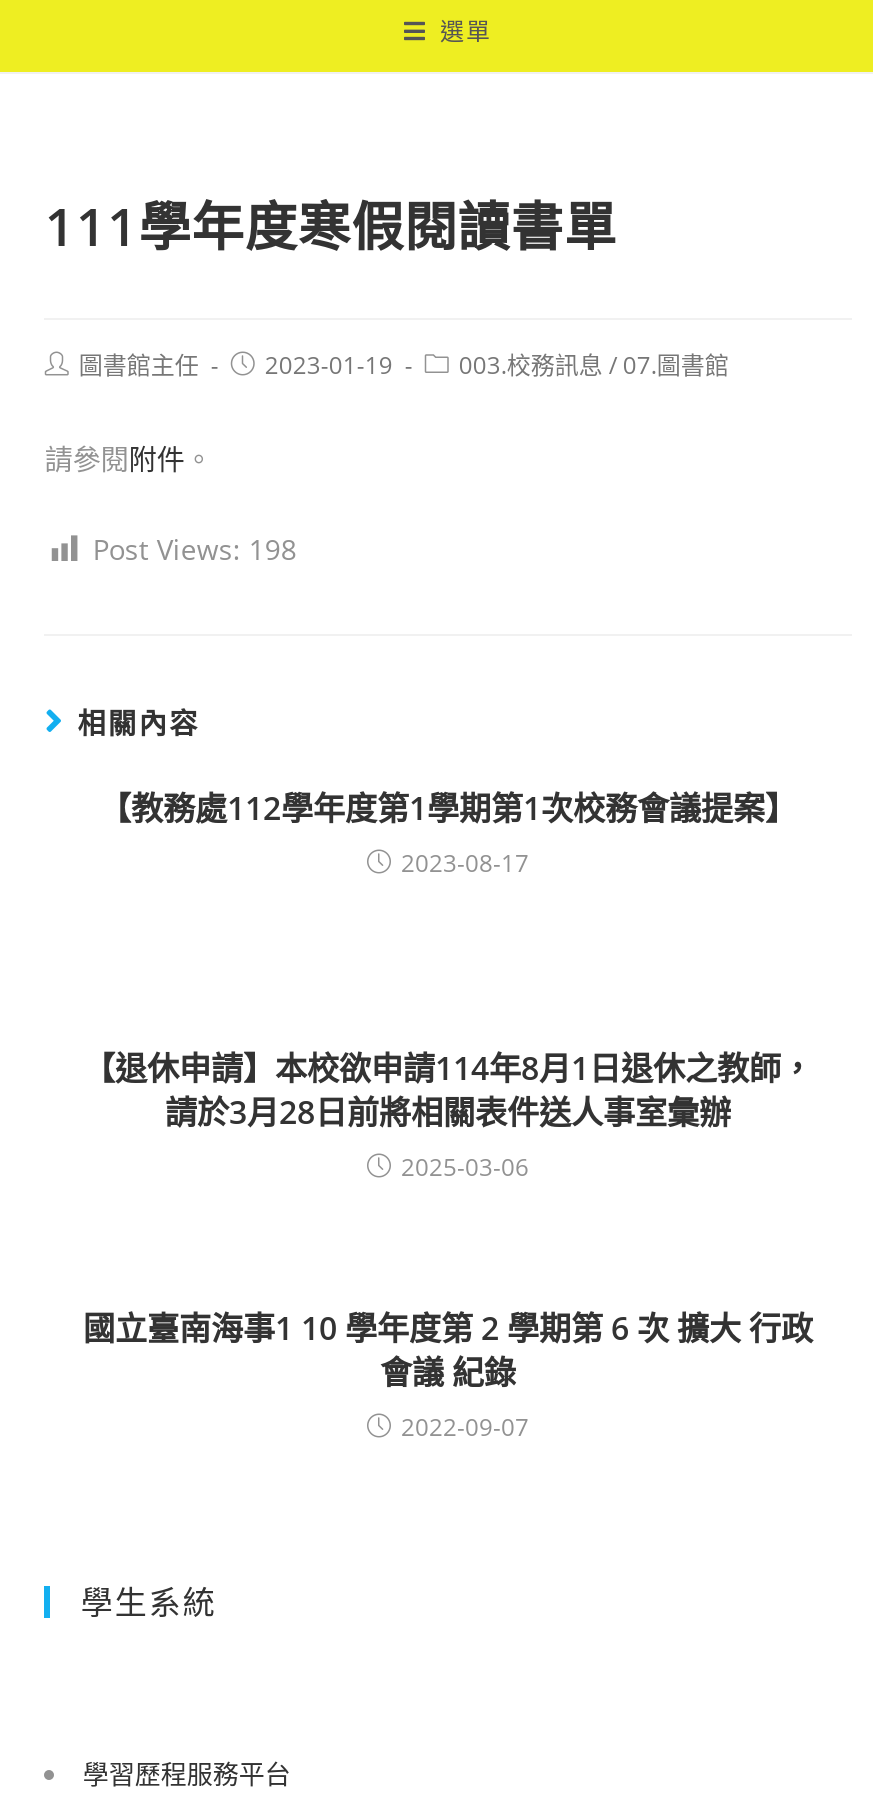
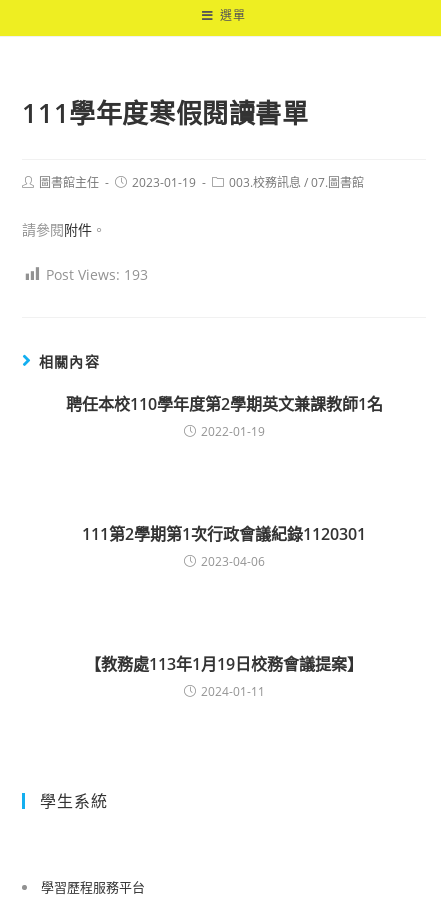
- Post Views: 198
+ Post Views: 193

- 【教務處112學年度第1學期第1次校務會議提案】
- 2023-08-17
+ 聘任本校110學年度第2學期英文兼課教師1名
+ 2022-01-19

- 【退休申請】本校欲申請114年8月1日退休之教師，
- 請於3月28日前將相關表件送人事室彙辦
- 2025-03-06
+ 111第2學期第1次行政會議紀錄1120301
+ 2023-04-06

- 國立臺南海事1 10 學年度第 2 學期第 6 次 擴大 行政
- 會議 紀錄
- 2022-09-07
+ 【教務處113年1月19日校務會議提案】
+ 2024-01-11
